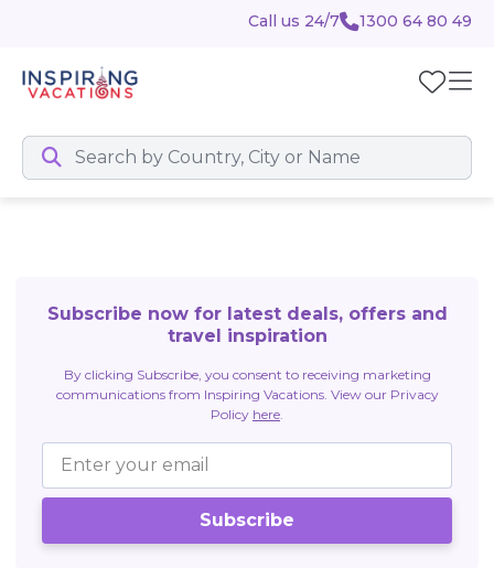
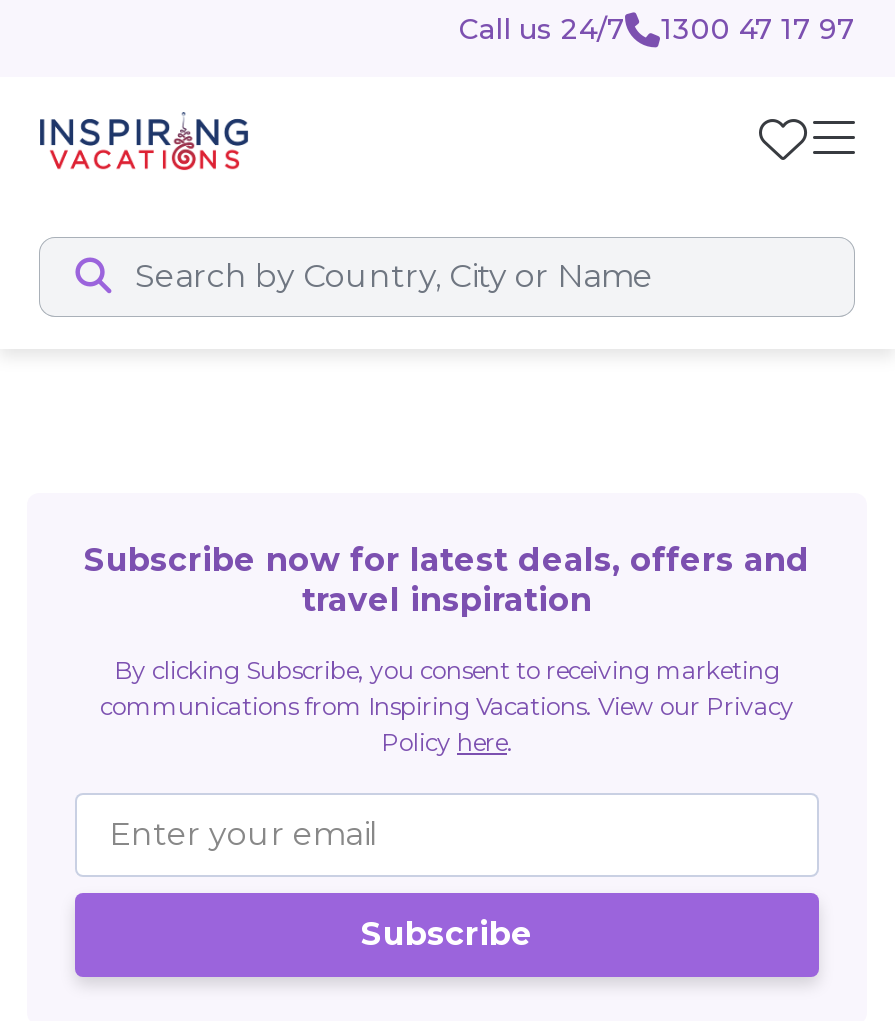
- Call us 24/7 1300 64 80 49
+ Call us 24/7 1300 47 17 97
